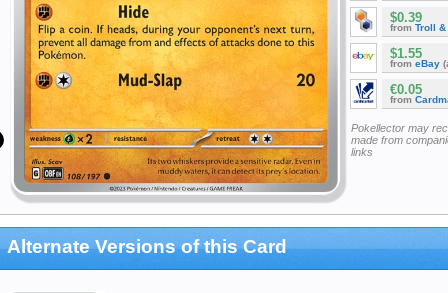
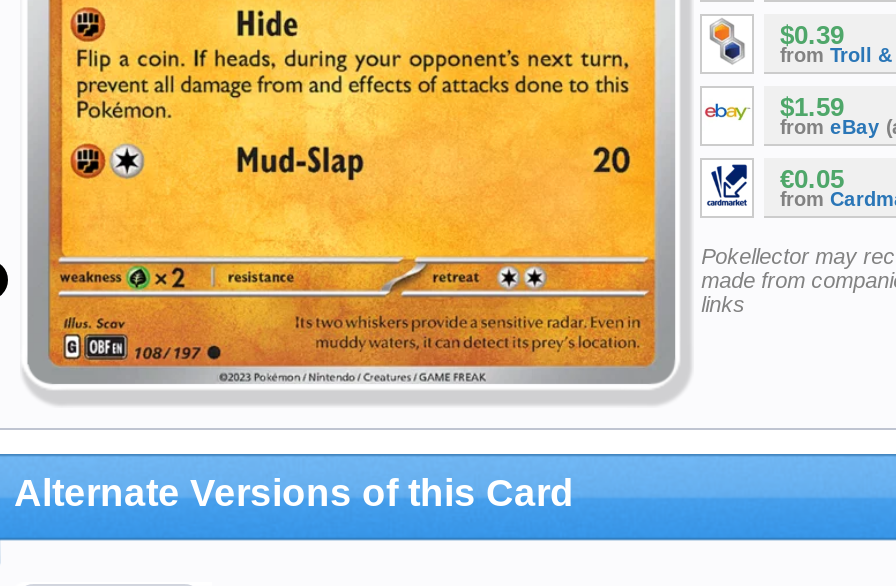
- $1.55
+ $1.59
